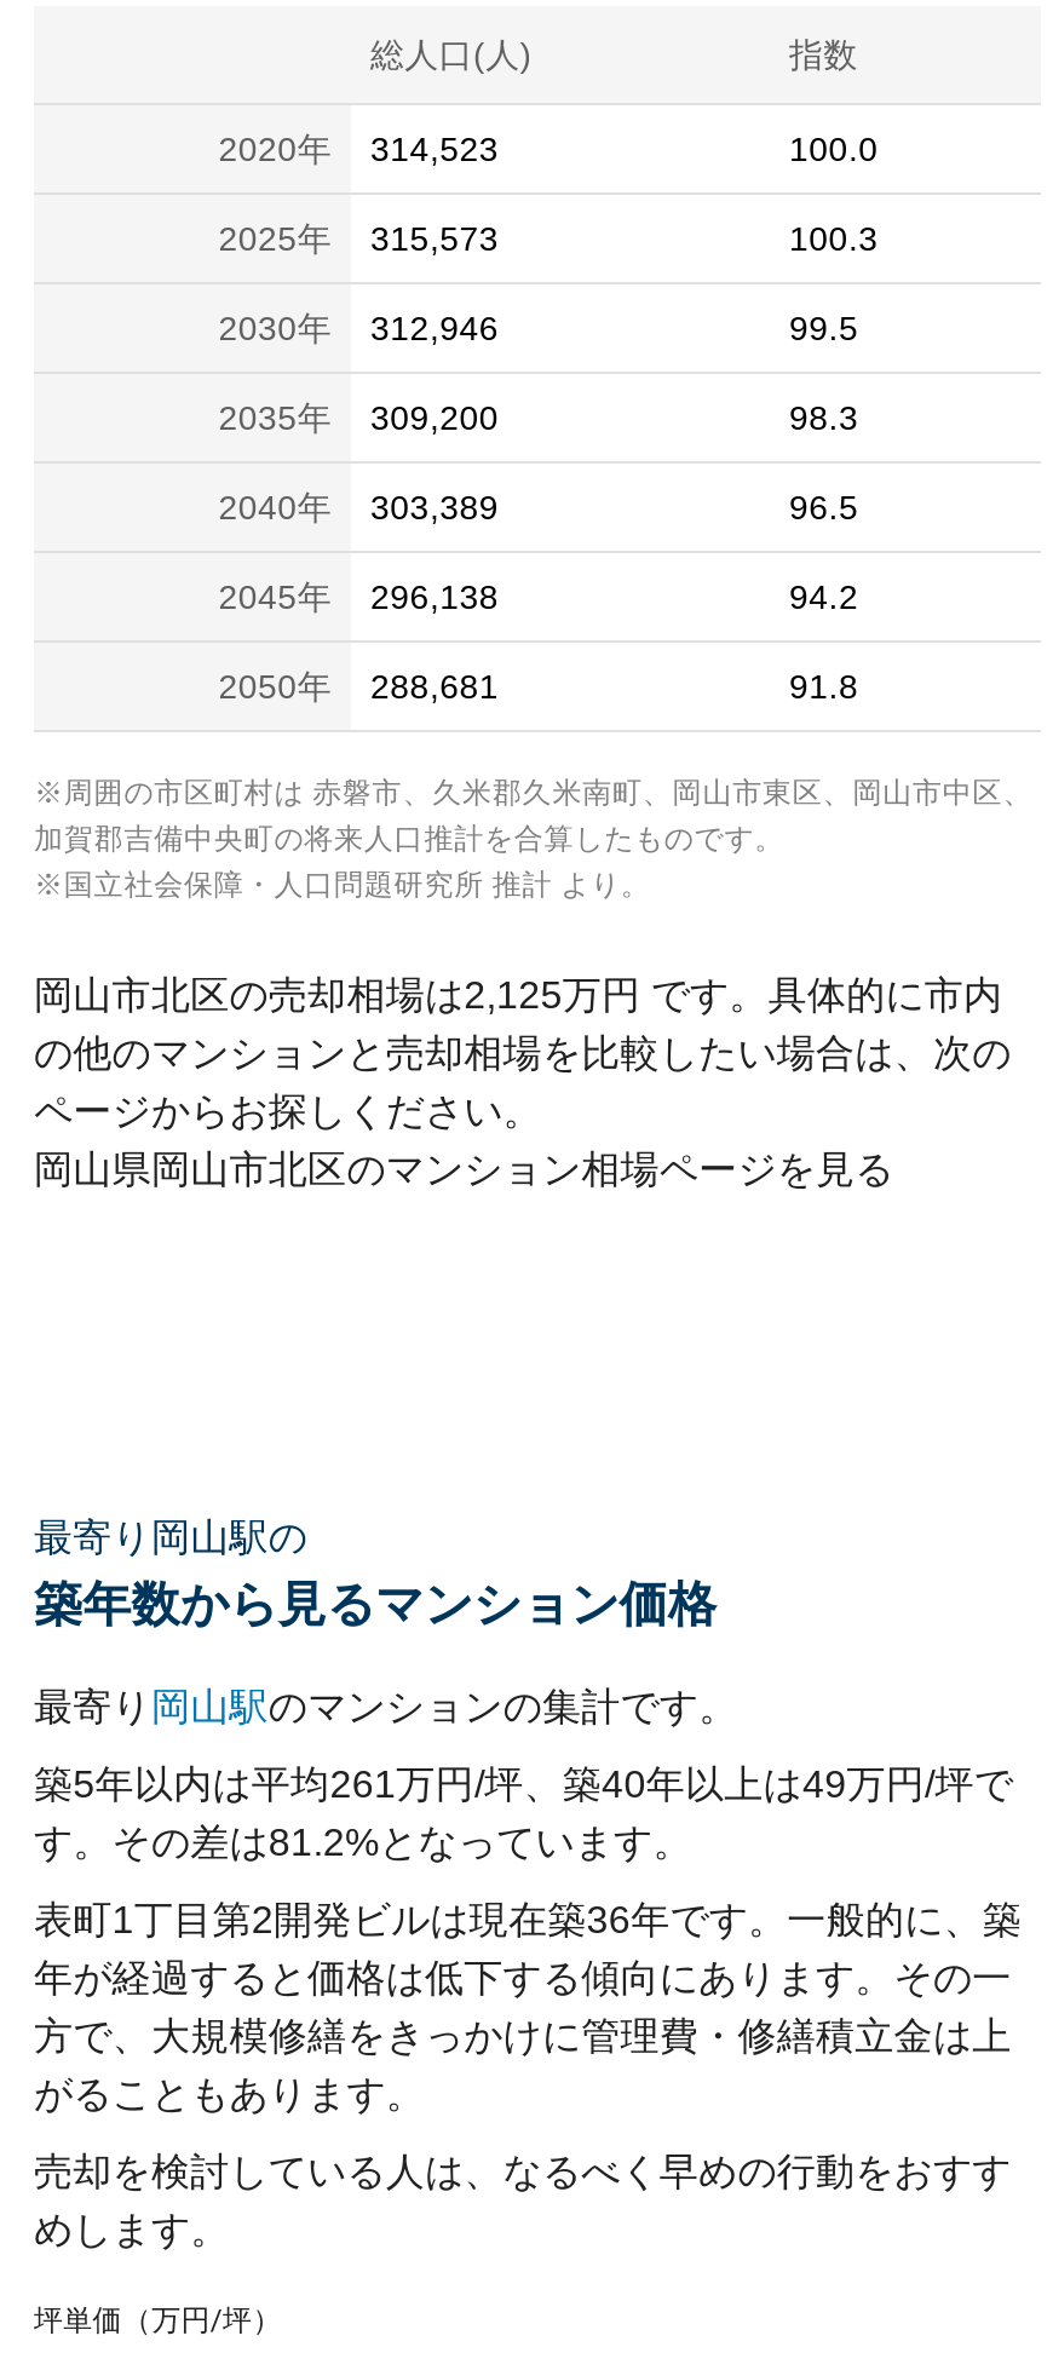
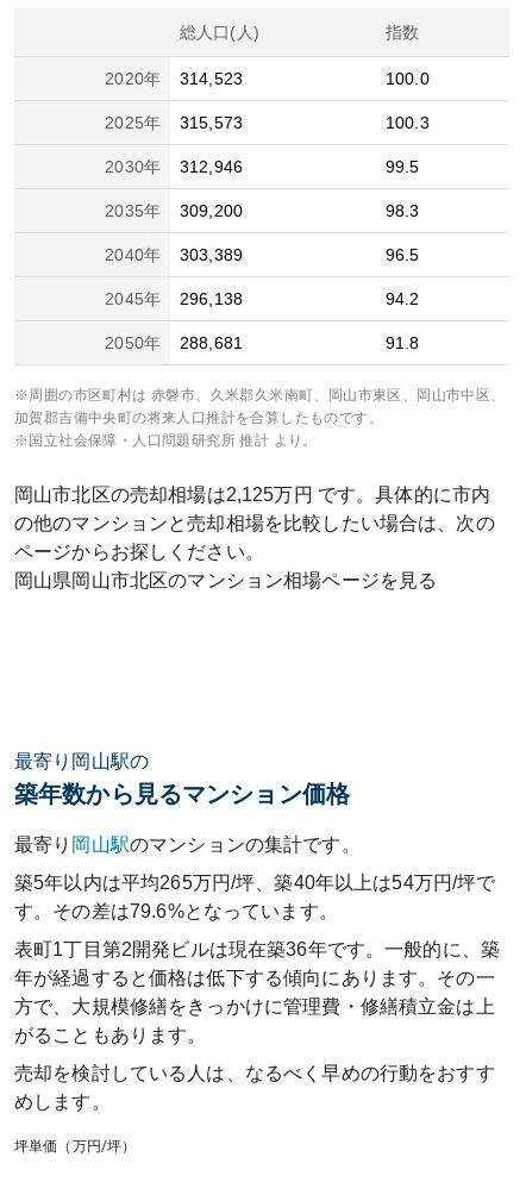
- 築5年以内は平均261万円/坪、築40年以上は49万円/坪で
+ 築5年以内は平均265万円/坪、築40年以上は54万円/坪で

- す。その差は81.2%となっています。
+ す。その差は79.6%となっています。
